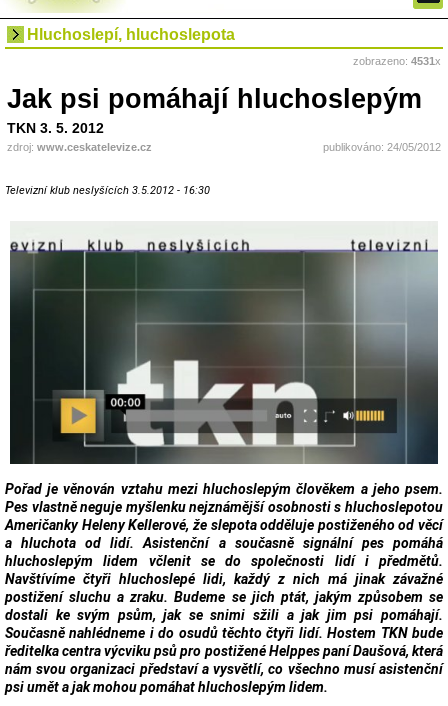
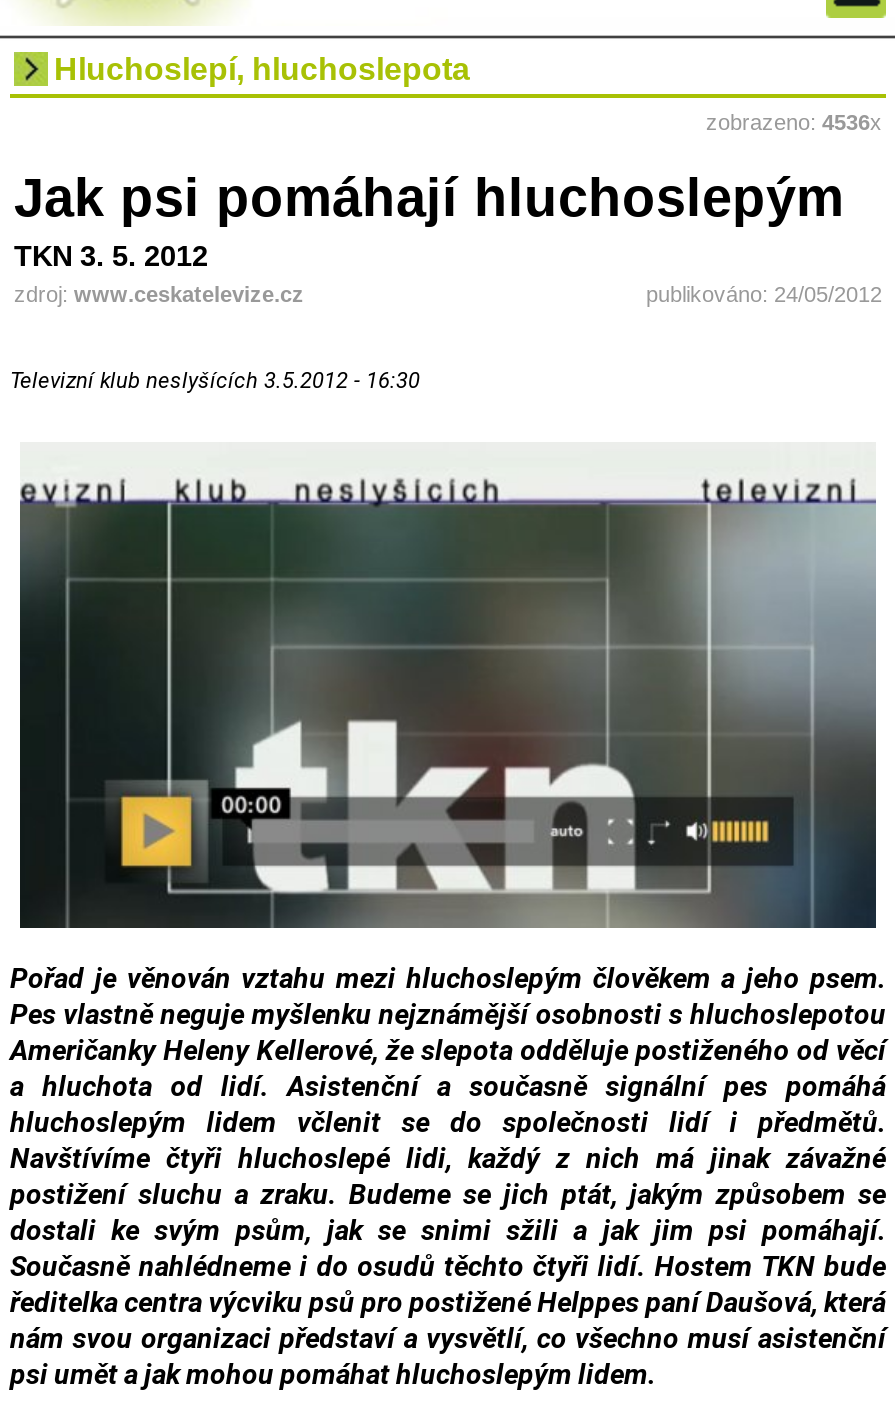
- zobrazeno: 4531x
+ zobrazeno: 4536x
